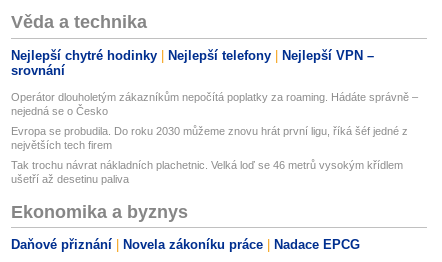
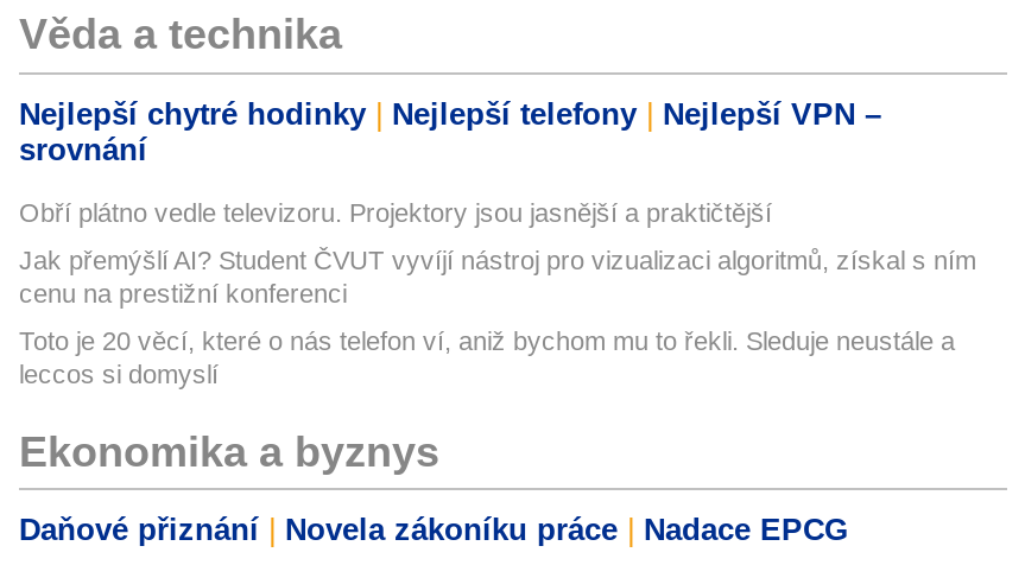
- Operátor dlouholetým zákazníkům nepočítá poplatky za roaming. Hádáte správně –
- nejedná se o Česko
+ Obří plátno vedle televizoru. Projektory jsou jasnější a praktičtější

- Evropa se probudila. Do roku 2030 můžeme znovu hrát první ligu, říká šéf jedné z
- největších tech firem
+ Jak přemýšlí AI? Student ČVUT vyvíjí nástroj pro vizualizaci algoritmů, získal s ním
+ cenu na prestižní konferenci

- Tak trochu návrat nákladních plachetnic. Velká loď se 46 metrů vysokým křídlem
- ušetří až desetinu paliva
+ Toto je 20 věcí, které o nás telefon ví, aniž bychom mu to řekli. Sleduje neustále a
+ leccos si domyslí
